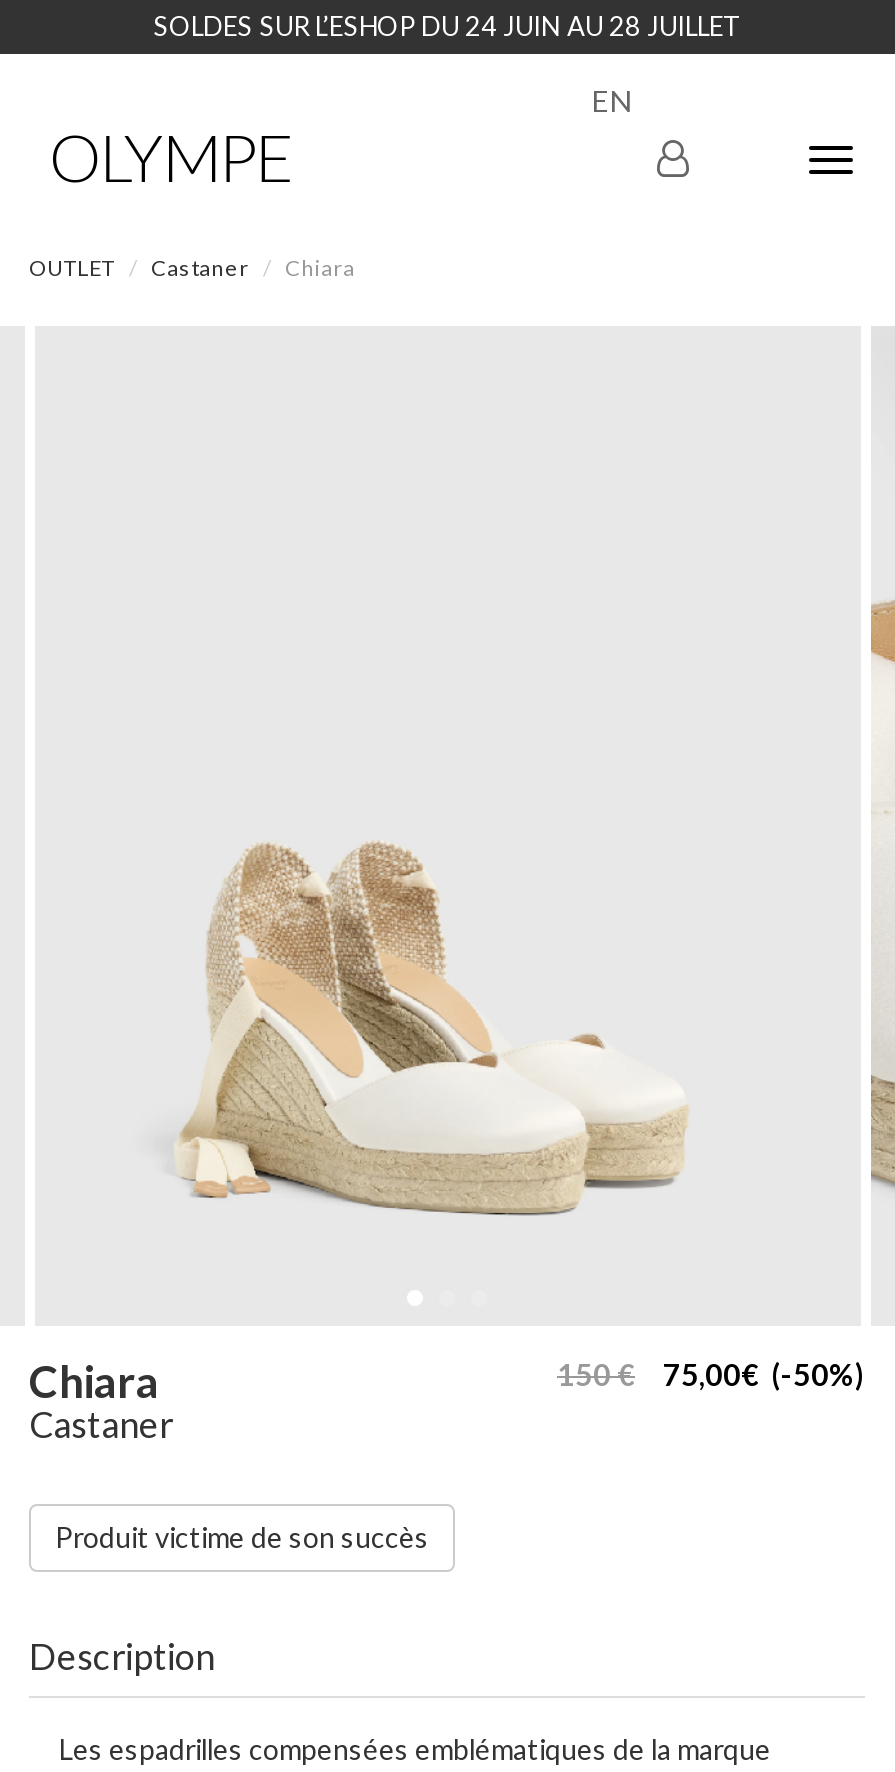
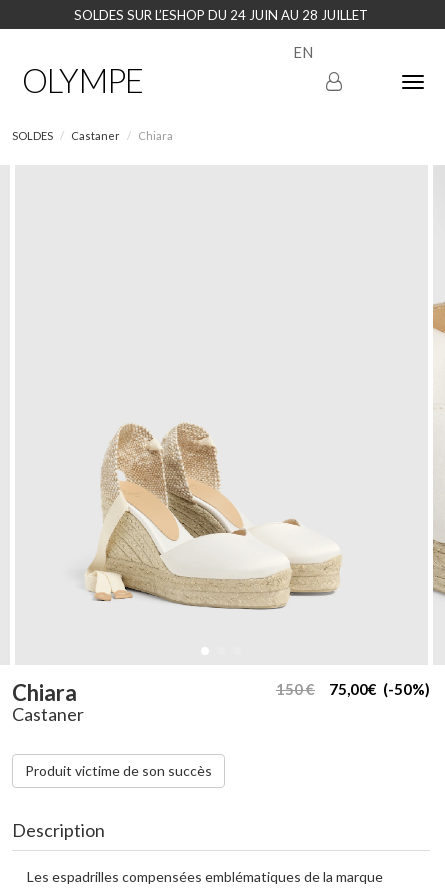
- OUTLET
+ SOLDES
